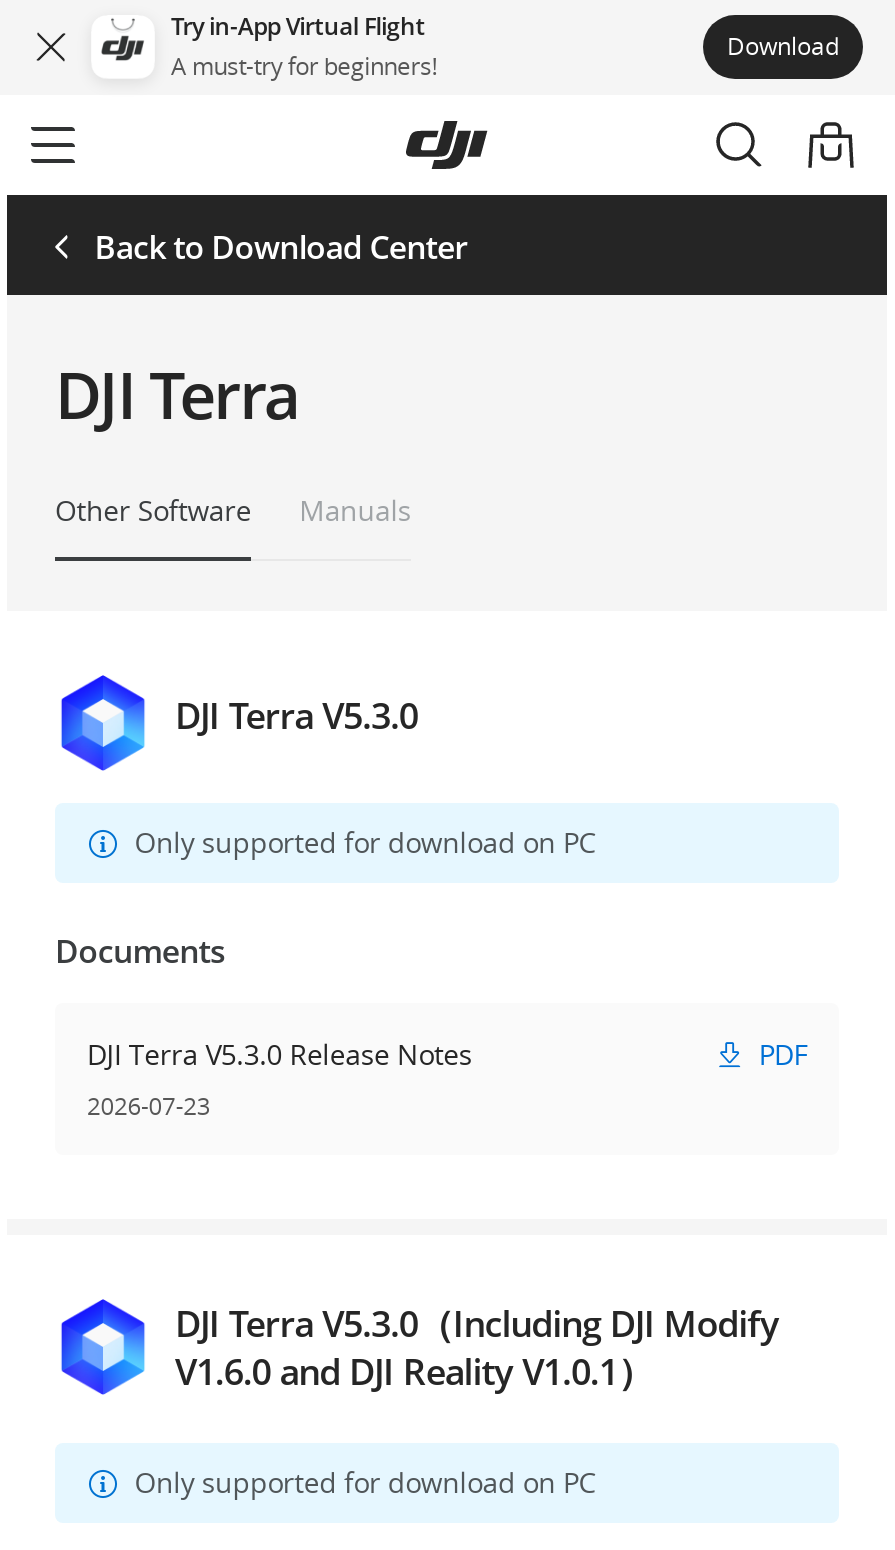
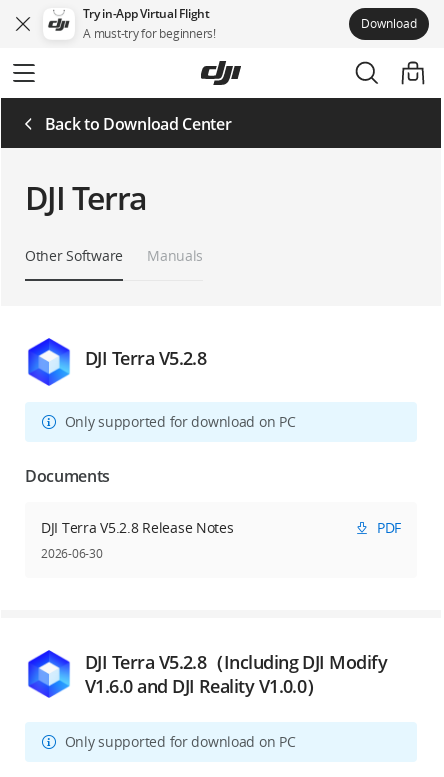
- DJI Terra V5.3.0
+ DJI Terra V5.2.8

- DJI Terra V5.3.0 Release Notes
+ DJI Terra V5.2.8 Release Notes

- 2026-07-23
+ 2026-06-30

- DJI Terra V5.3.0（Including DJI Modify
+ DJI Terra V5.2.8（Including DJI Modify

- V1.6.0 and DJI Reality V1.0.1）
+ V1.6.0 and DJI Reality V1.0.0）
